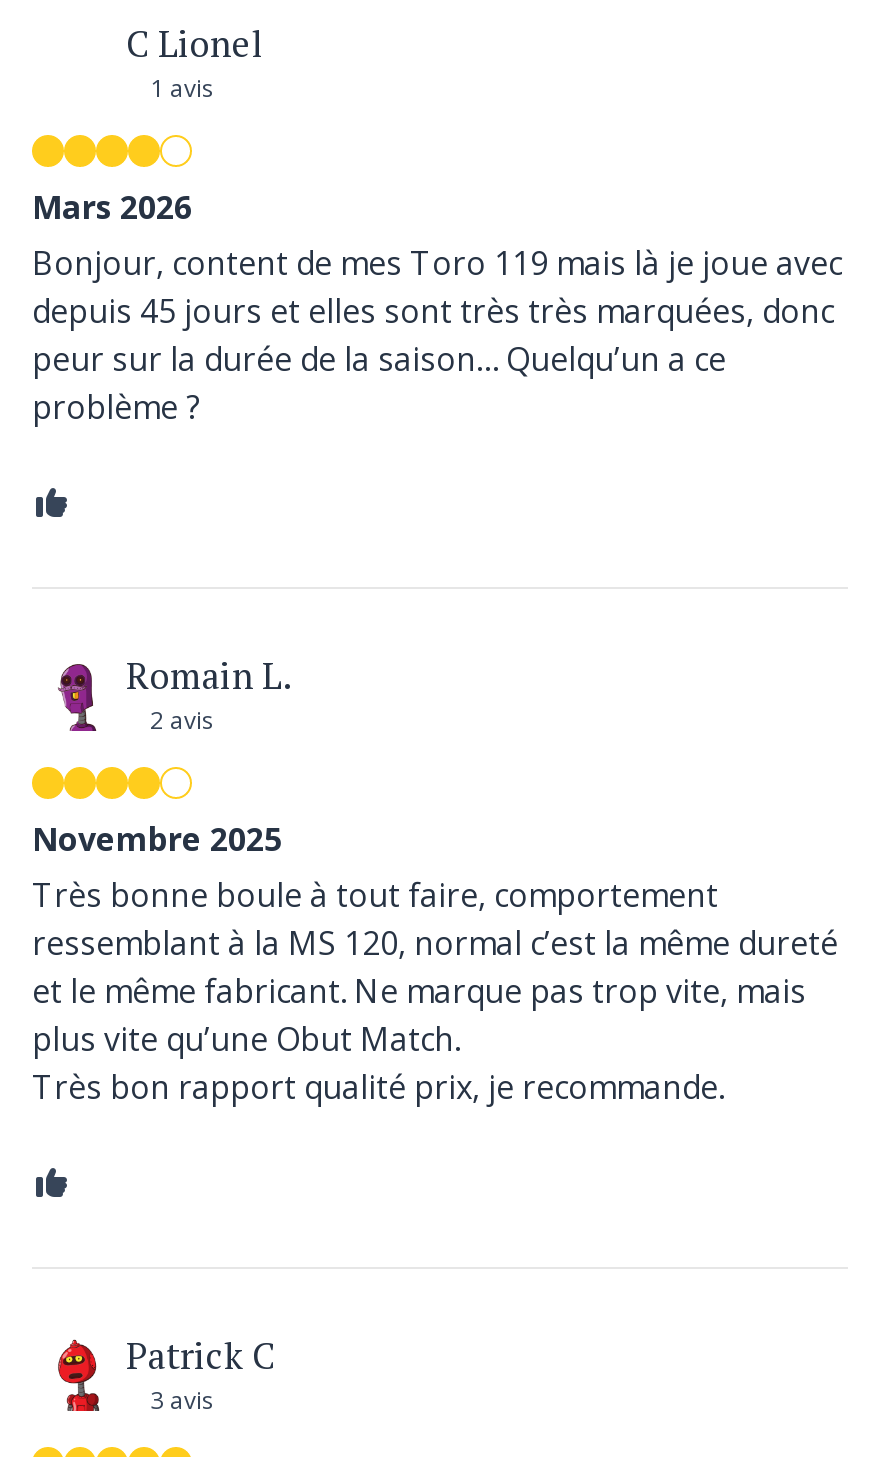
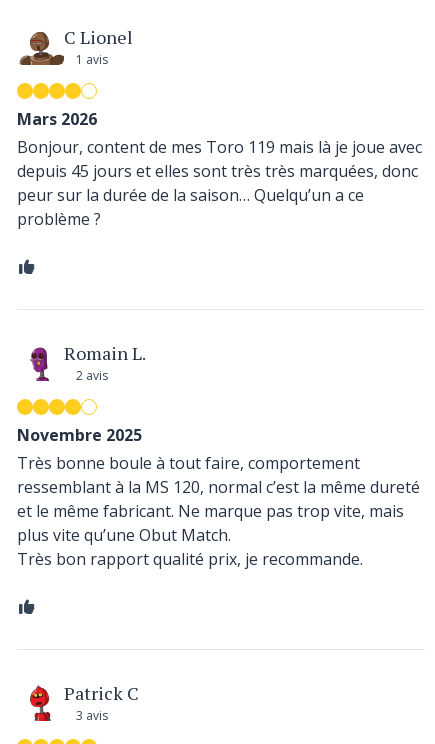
+ [image]
